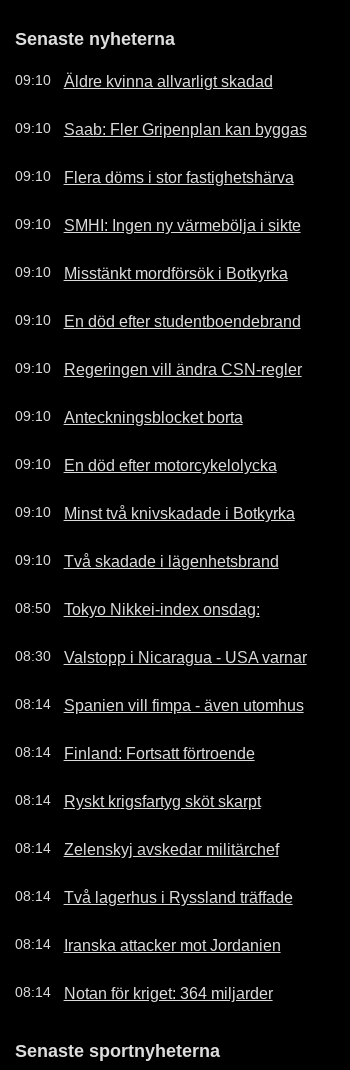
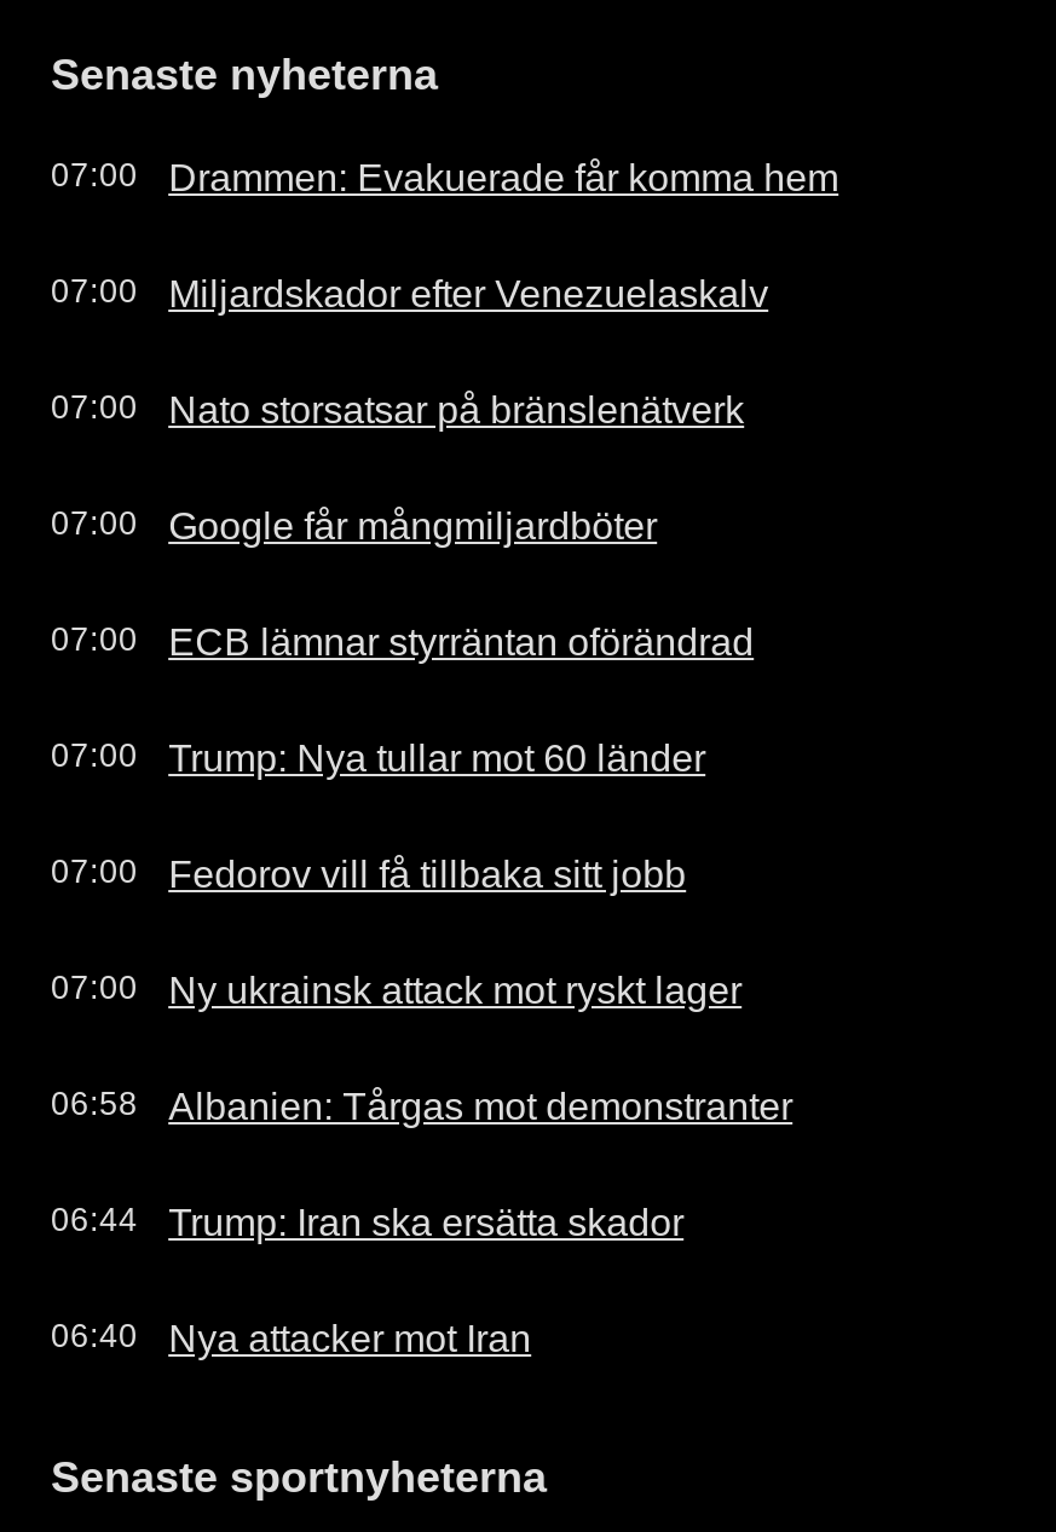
- 09:10
- Äldre kvinna allvarligt skadad
- 09:10
- Saab: Fler Gripenplan kan byggas
- 09:10
- Flera döms i stor fastighetshärva
- 09:10
- SMHI: Ingen ny värmebölja i sikte
- 09:10
- Misstänkt mordförsök i Botkyrka
- 09:10
- En död efter studentboendebrand
- 09:10
- Regeringen vill ändra CSN-regler
- 09:10
- Anteckningsblocket borta
- 09:10
- En död efter motorcykelolycka
- 09:10
- Minst två knivskadade i Botkyrka
- 09:10
- Två skadade i lägenhetsbrand
- 08:50
- Tokyo Nikkei-index onsdag:
- 08:30
- Valstopp i Nicaragua - USA varnar
- 08:14
- Spanien vill fimpa - även utomhus
- 08:14
- Finland: Fortsatt förtroende
- 08:14
- Ryskt krigsfartyg sköt skarpt
- 08:14
- Zelenskyj avskedar militärchef
- 08:14
- Två lagerhus i Ryssland träffade
- 08:14
- Iranska attacker mot Jordanien
- 08:14
- Notan för kriget: 364 miljarder
+ 07:00
+ Drammen: Evakuerade får komma hem
+ 07:00
+ Miljardskador efter Venezuelaskalv
+ 07:00
+ Nato storsatsar på bränslenätverk
+ 07:00
+ Google får mångmiljardböter
+ 07:00
+ ECB lämnar styrräntan oförändrad
+ 07:00
+ Trump: Nya tullar mot 60 länder
+ 07:00
+ Fedorov vill få tillbaka sitt jobb
+ 07:00
+ Ny ukrainsk attack mot ryskt lager
+ 06:58
+ Albanien: Tårgas mot demonstranter
+ 06:44
+ Trump: Iran ska ersätta skador
+ 06:40
+ Nya attacker mot Iran
